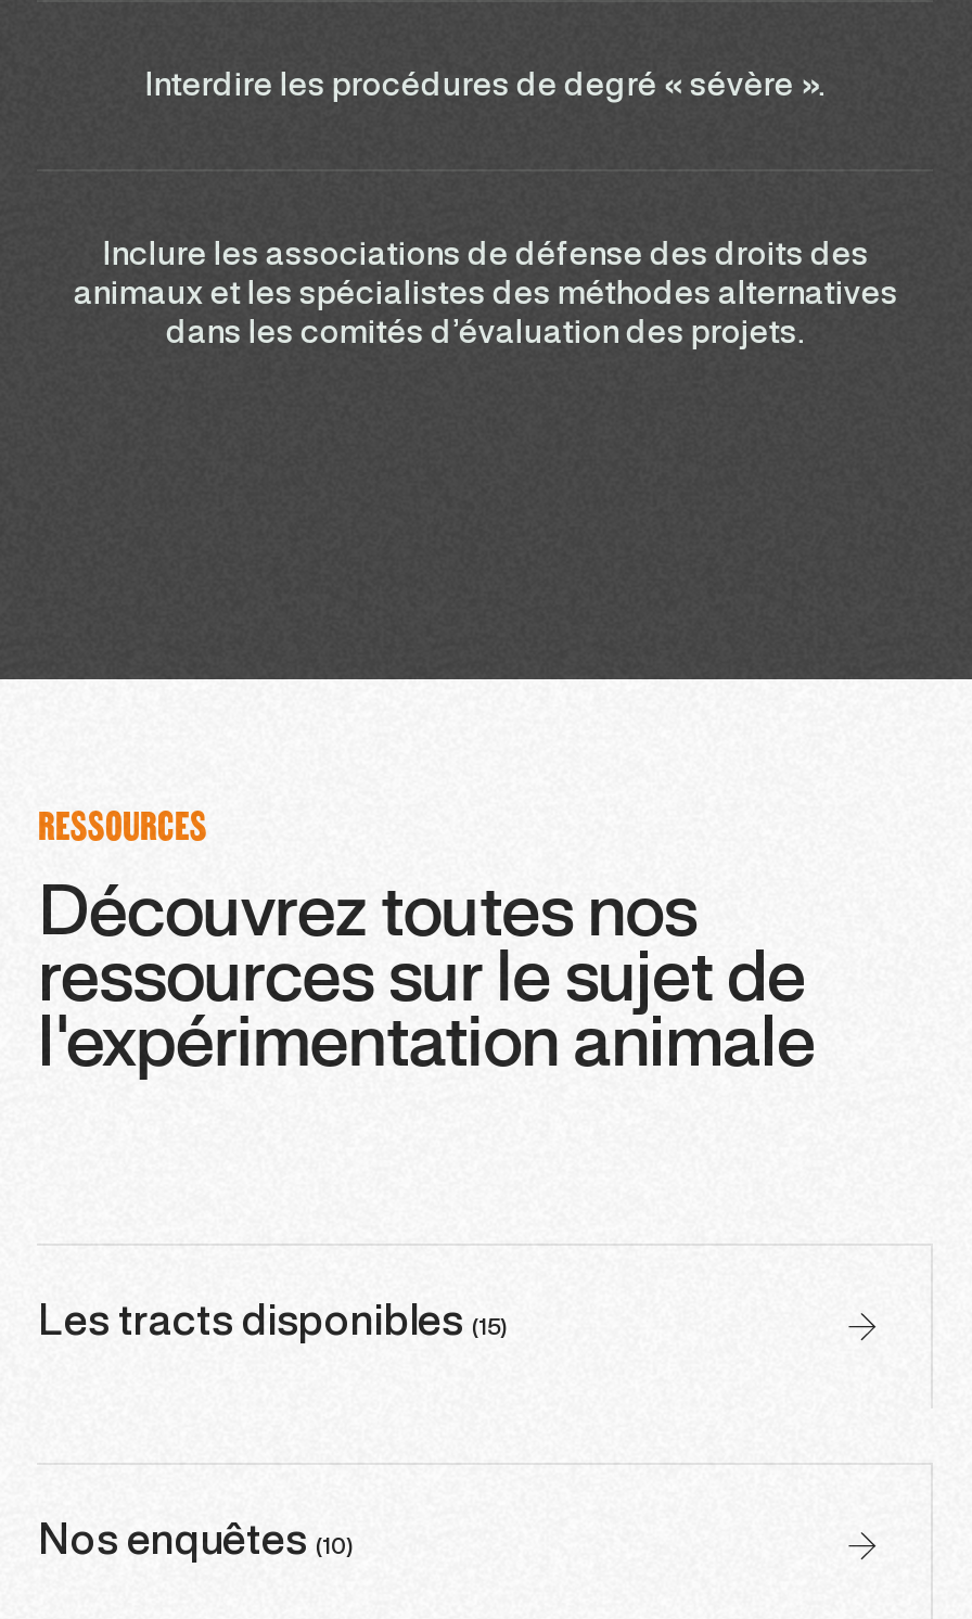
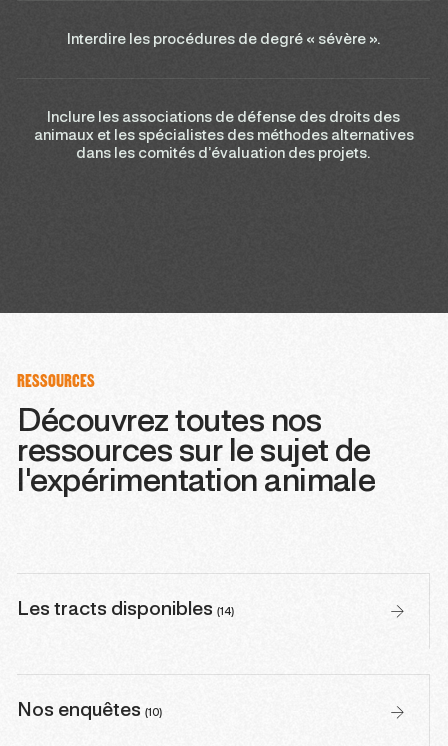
- Les tracts disponibles (15)
+ Les tracts disponibles (14)
